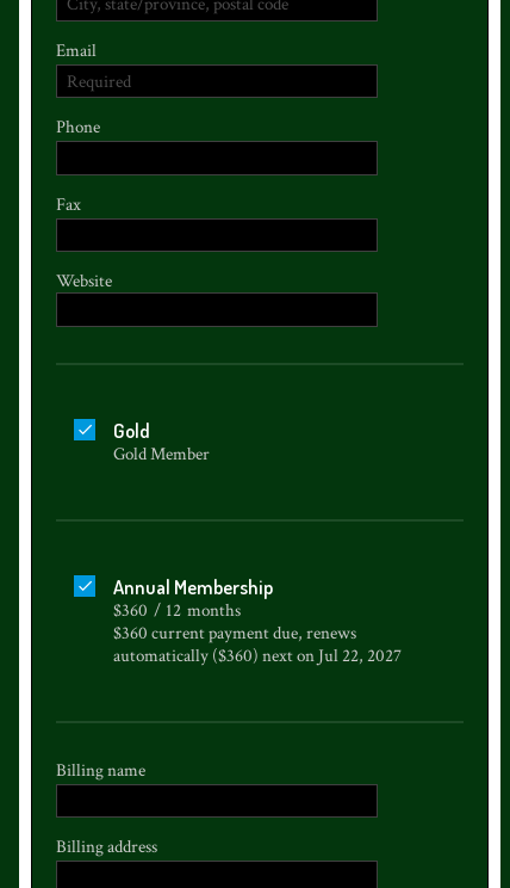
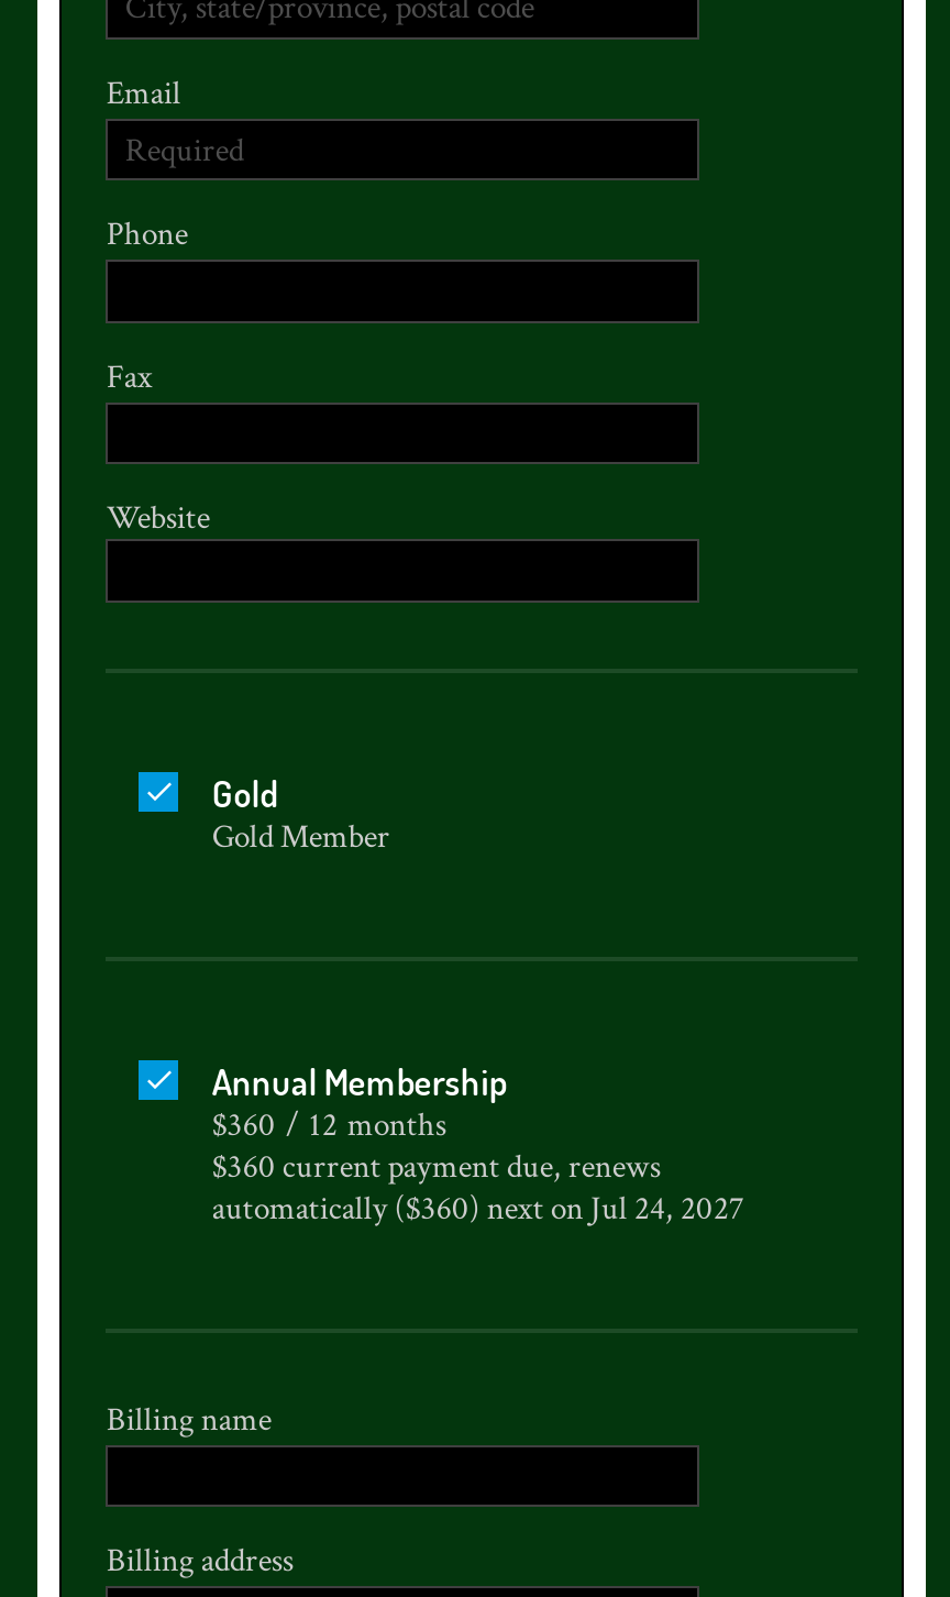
- automatically ($360) next on Jul 22, 2027
+ automatically ($360) next on Jul 24, 2027
